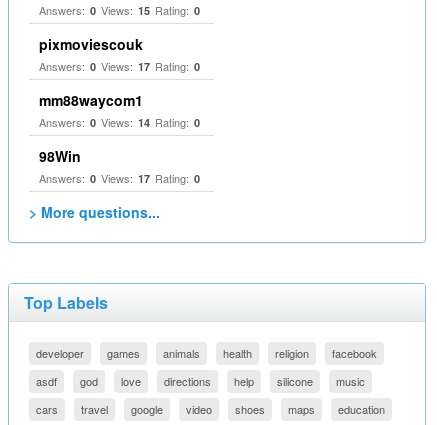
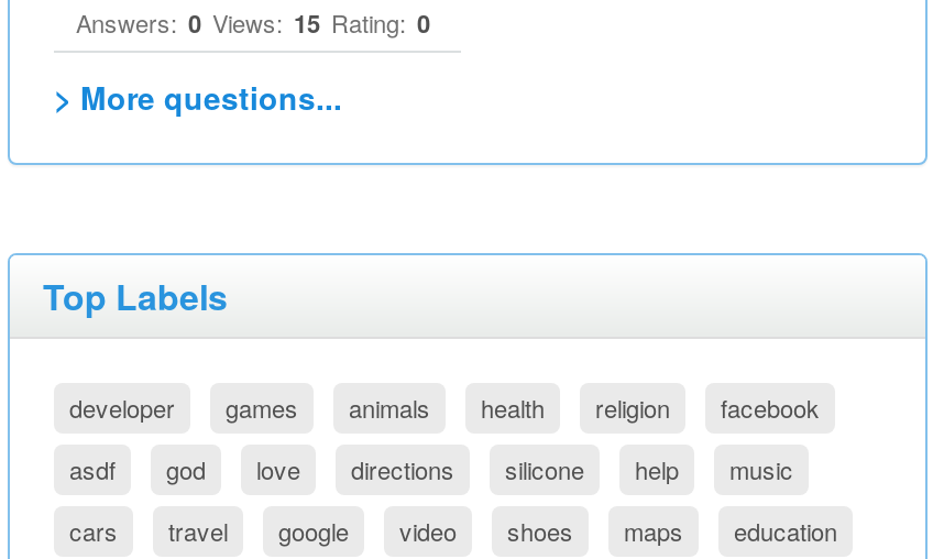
- pixmoviescouk
- Answers: 0 Views: 17 Rating: 0
- mm88waycom1
- Answers: 0 Views: 14 Rating: 0
- 98Win
- Answers: 0 Views: 17 Rating: 0

moved up: silicone
